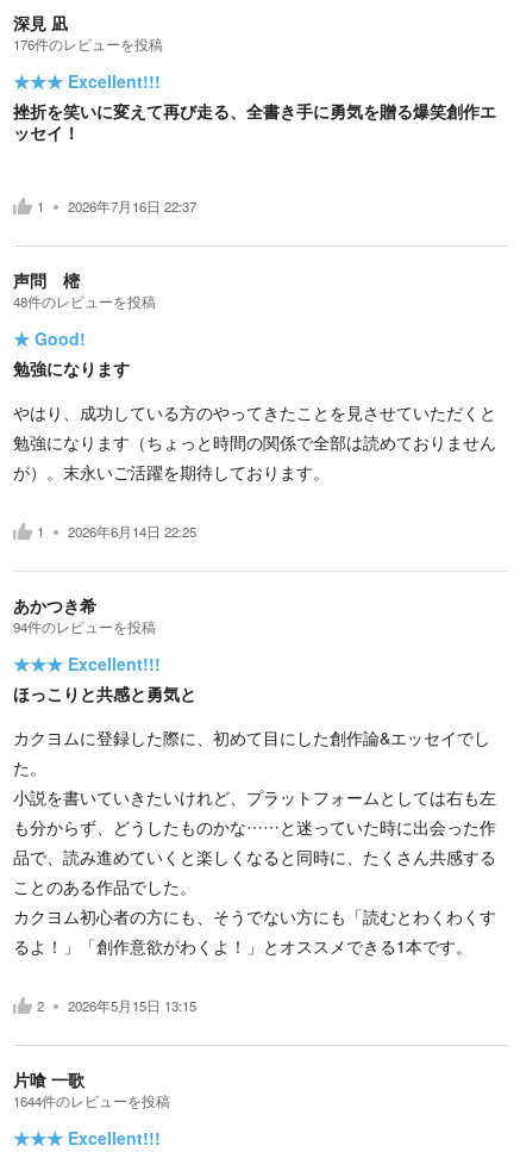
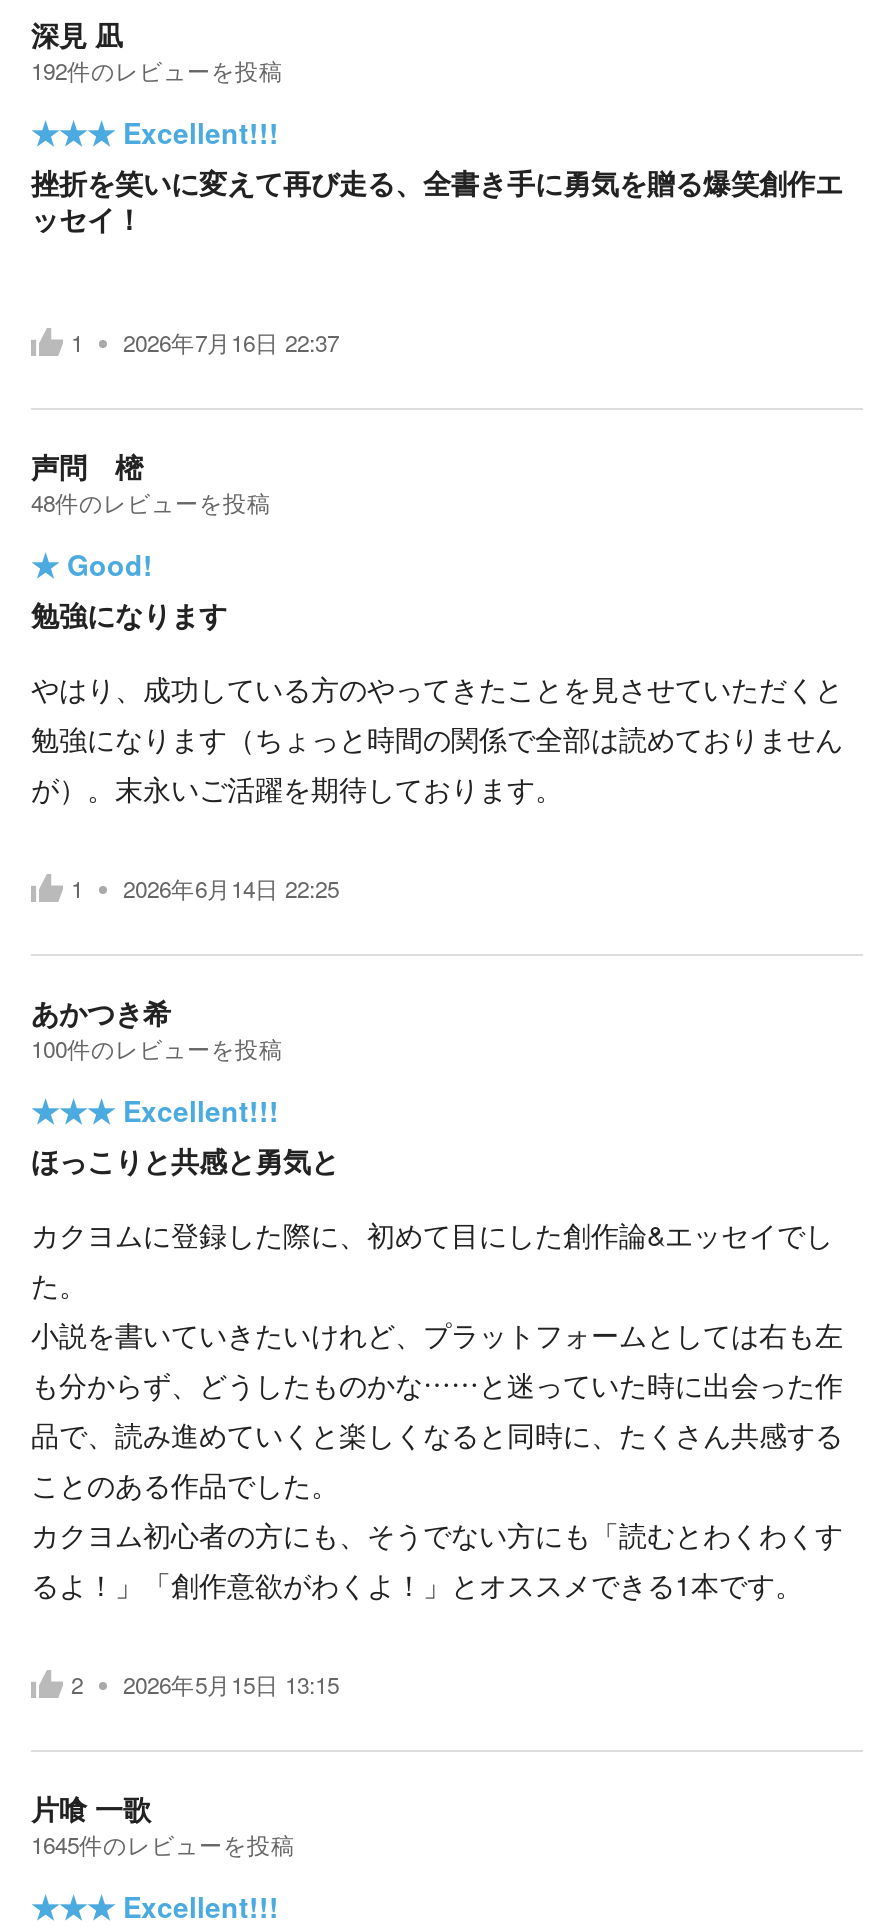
- 176件のレビューを投稿
+ 192件のレビューを投稿

- 94件のレビューを投稿
+ 100件のレビューを投稿

- 1644件のレビューを投稿
+ 1645件のレビューを投稿
